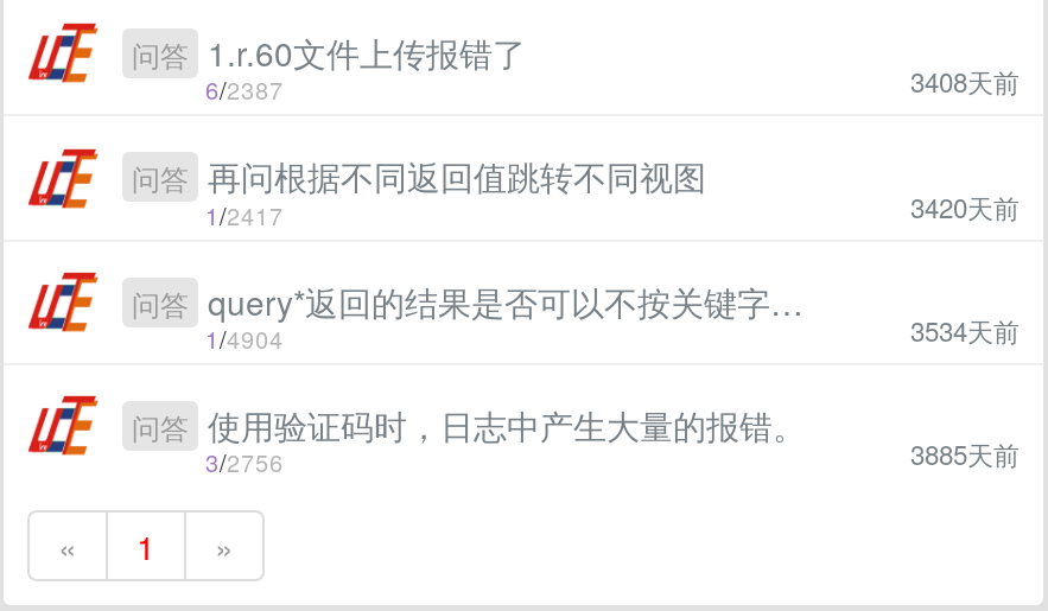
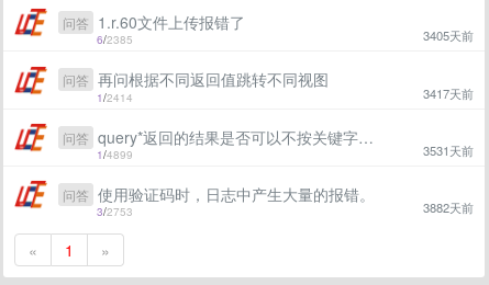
- 6 /2387
+ 6 /2385

- 3408天前
+ 3405天前

- 1 /2417
+ 1 /2414

- 3420天前
+ 3417天前

- 1 /4904
+ 1 /4899

- 3534天前
+ 3531天前

- 3 /2756
+ 3 /2753

- 3885天前
+ 3882天前
